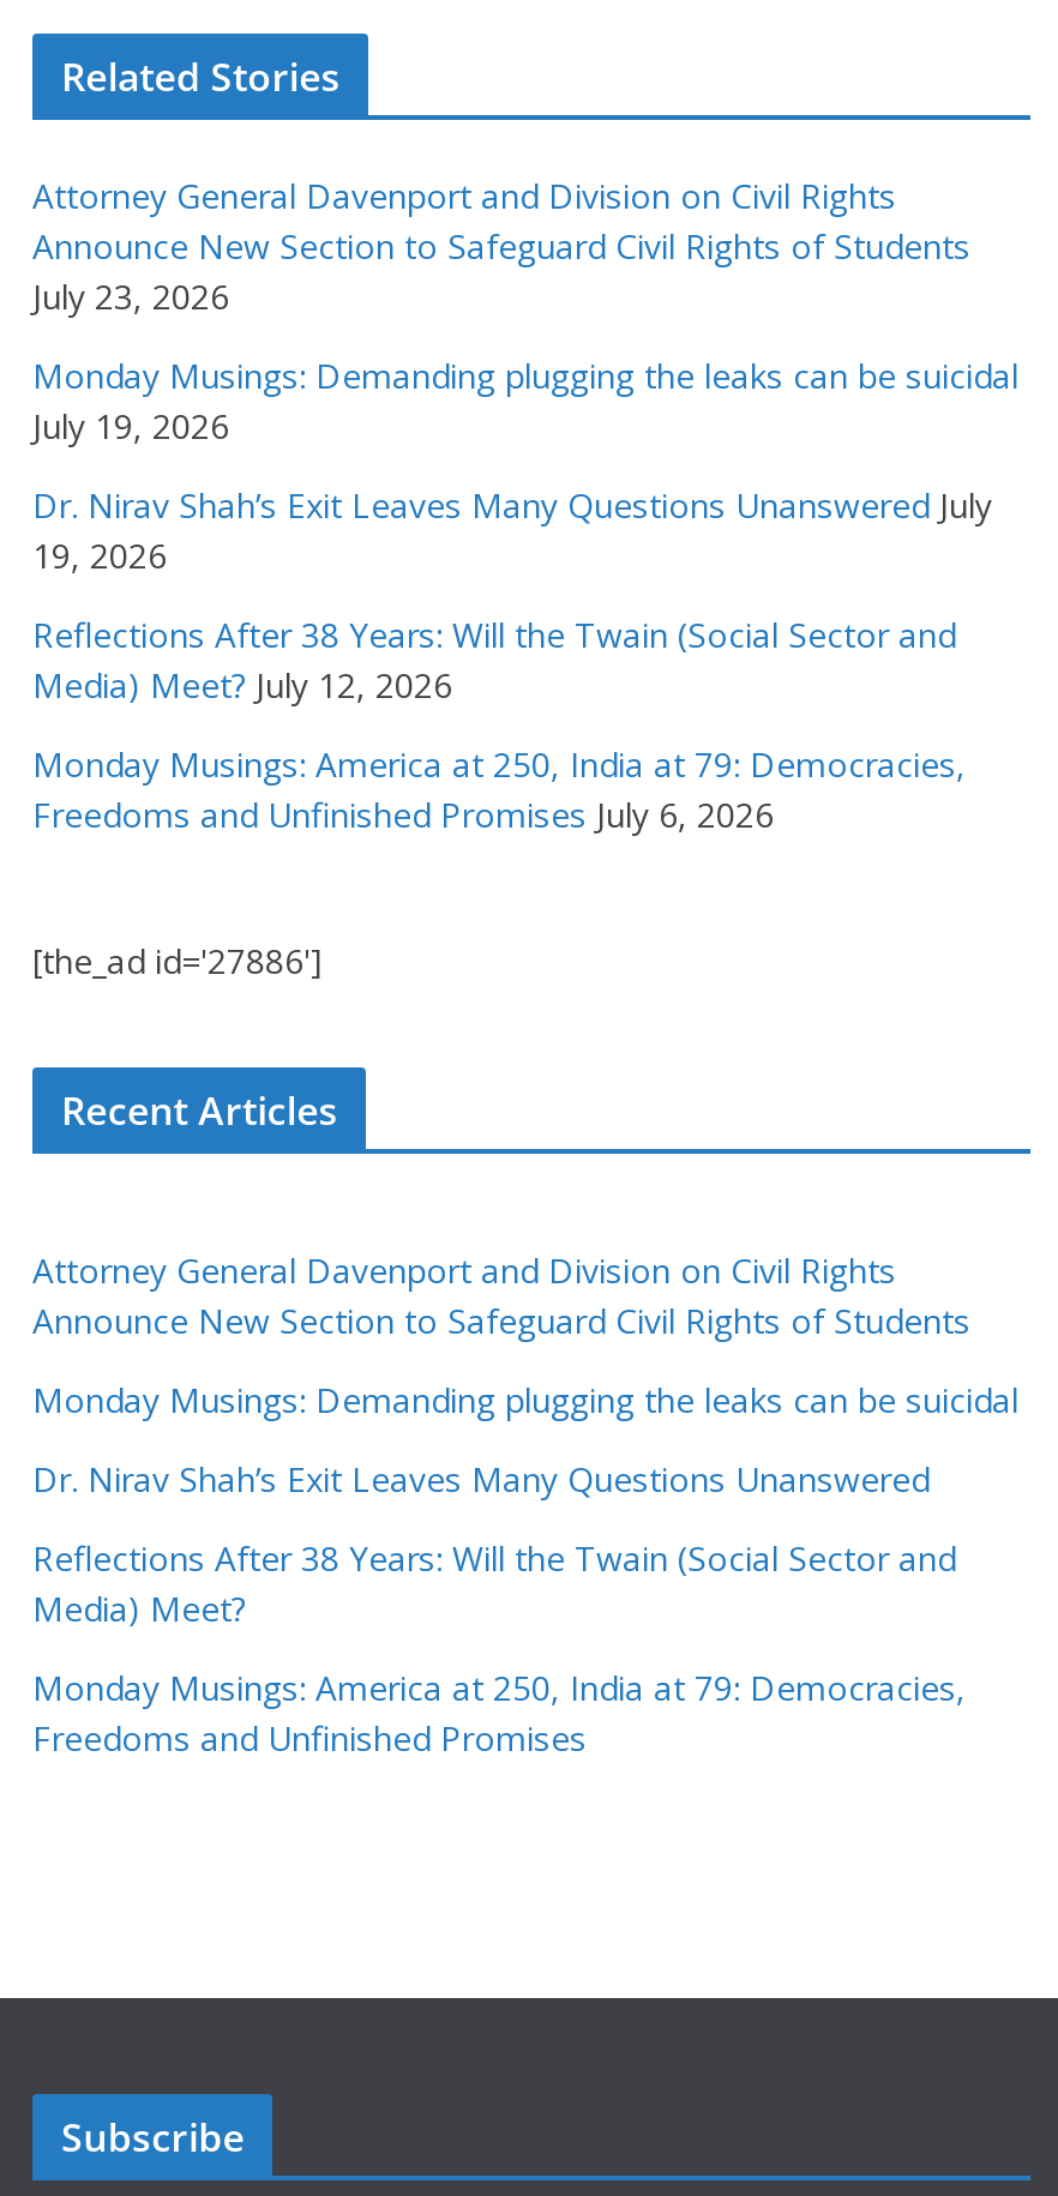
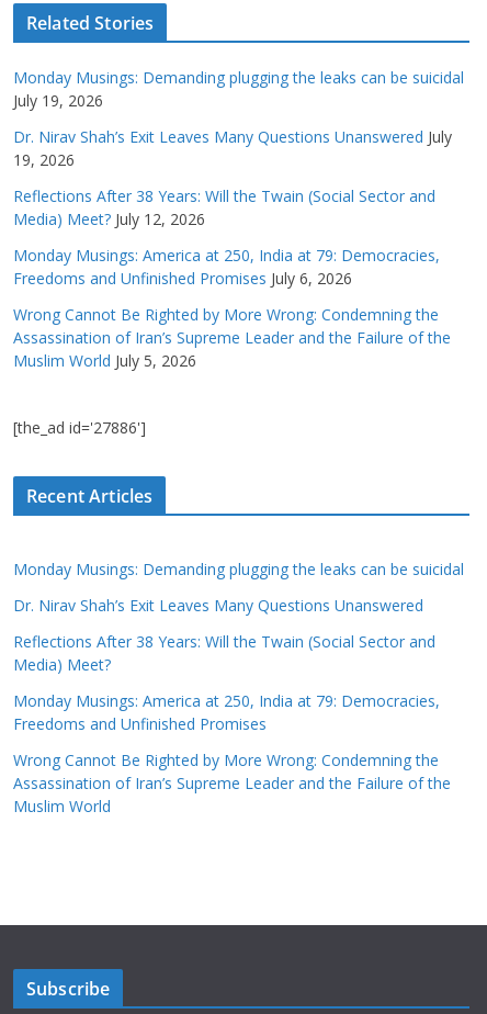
- Attorney General Davenport and Division on Civil Rights
- Announce New Section to Safeguard Civil Rights of Students
- July 23, 2026

moved up: Monday Musings: Demanding plugging the leaks can be suicidal | July 19, 2026 | Dr. Nirav Shah’s Exit Leaves Many Questions Unanswered July | 19, 2026 | Reflections After 38 Years: Will the Twain (Social Sector and | Media) Meet? July 12, 2026 | Monday Musings: America at 250, India at 79: Democracies, | Freedoms and Unfinished Promises July 6, 2026

+ Wrong Cannot Be Righted by More Wrong: Condemning the
+ Assassination of Iran’s Supreme Leader and the Failure of the
+ Muslim World July 5, 2026

- Attorney General Davenport and Division on Civil Rights
- Announce New Section to Safeguard Civil Rights of Students

moved up: Monday Musings: Demanding plugging the leaks can be suicidal | Dr. Nirav Shah’s Exit Leaves Many Questions Unanswered | Reflections After 38 Years: Will the Twain (Social Sector and | Media) Meet? | Monday Musings: America at 250, India at 79: Democracies, | Freedoms and Unfinished Promises

+ Wrong Cannot Be Righted by More Wrong: Condemning the
+ Assassination of Iran’s Supreme Leader and the Failure of the
+ Muslim World
